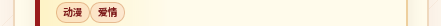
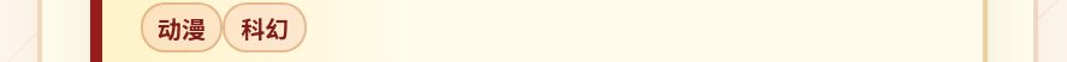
- 爱情
+ 科幻
